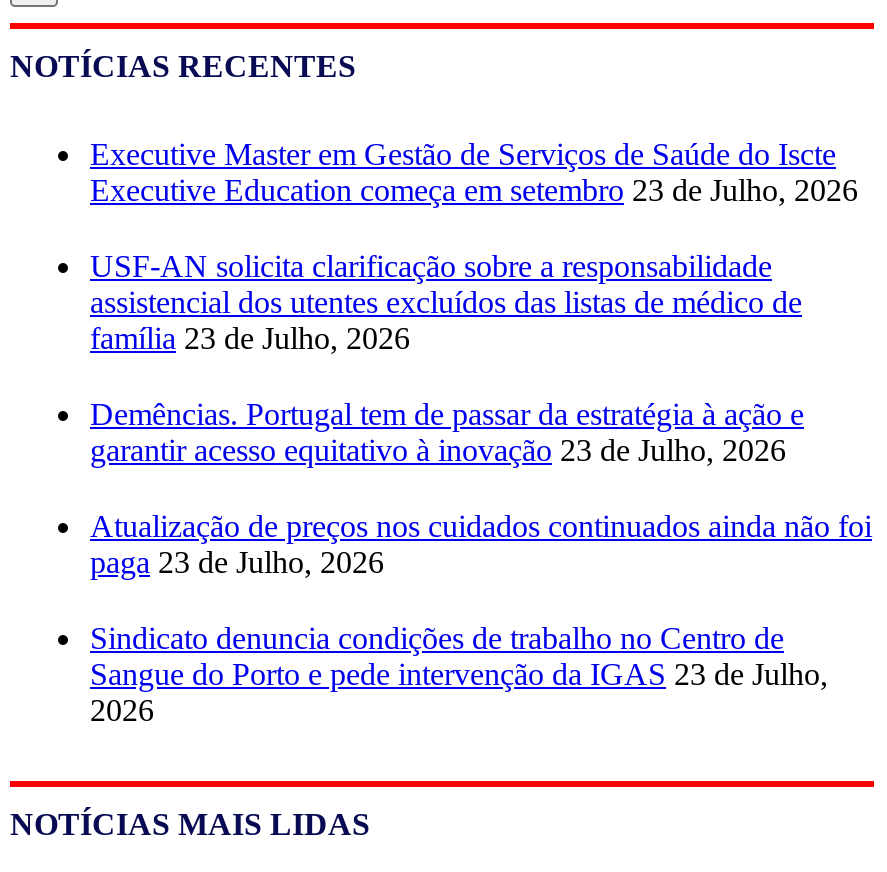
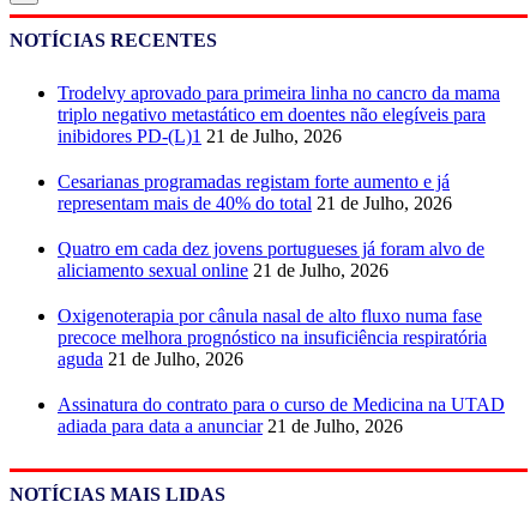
- Executive Master em Gestão de Serviços de Saúde do Iscte
- Executive Education começa em setembro 23 de Julho, 2026
+ Trodelvy aprovado para primeira linha no cancro da mama
+ triplo negativo metastático em doentes não elegíveis para
+ inibidores PD-(L)1 21 de Julho, 2026

- USF-AN solicita clarificação sobre a responsabilidade
- assistencial dos utentes excluídos das listas de médico de
- família 23 de Julho, 2026
+ Cesarianas programadas registam forte aumento e já
+ representam mais de 40% do total 21 de Julho, 2026

- Demências. Portugal tem de passar da estratégia à ação e
- garantir acesso equitativo à inovação 23 de Julho, 2026
+ Quatro em cada dez jovens portugueses já foram alvo de
+ aliciamento sexual online 21 de Julho, 2026

- Atualização de preços nos cuidados continuados ainda não foi
- paga 23 de Julho, 2026
+ Oxigenoterapia por cânula nasal de alto fluxo numa fase
+ precoce melhora prognóstico na insuficiência respiratória
+ aguda 21 de Julho, 2026

- Sindicato denuncia condições de trabalho no Centro de
- Sangue do Porto e pede intervenção da IGAS 23 de Julho,
- 2026
+ Assinatura do contrato para o curso de Medicina na UTAD
+ adiada para data a anunciar 21 de Julho, 2026
